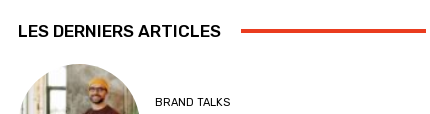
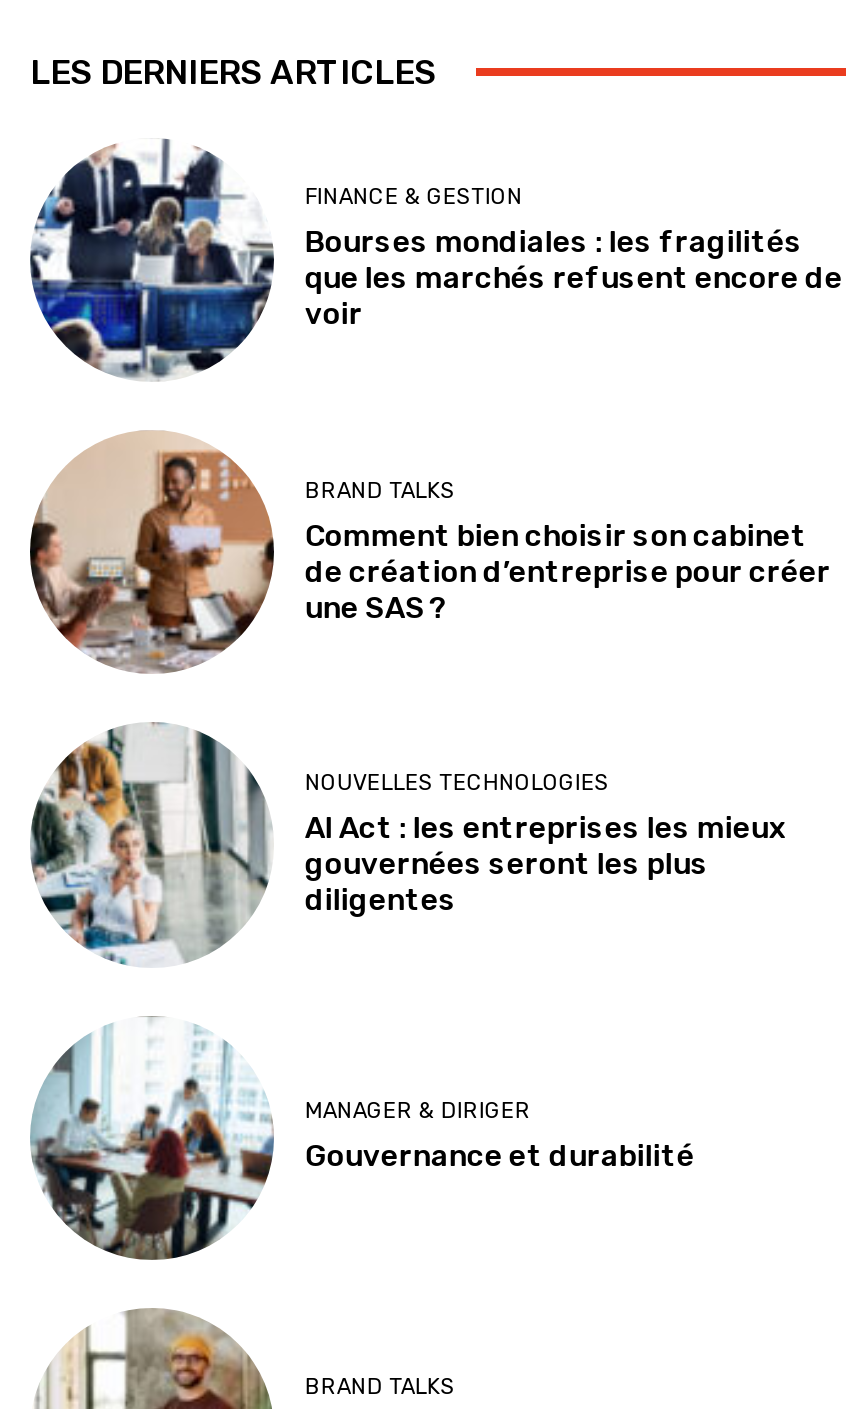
+ [image]
+ FINANCE & GESTION
+ Bourses mondiales : les fragilités
+ que les marchés refusent encore de
+ voir

+ [image]
+ BRAND TALKS
+ Comment bien choisir son cabinet
+ de création d’entreprise pour créer
+ une SAS ?

+ [image]
+ MANAGER & DIRIGER
+ Gouvernance et durabilité

+ [image]
+ NOUVELLES TECHNOLOGIES
+ AI Act : les entreprises les mieux
+ gouvernées seront les plus
+ diligentes
